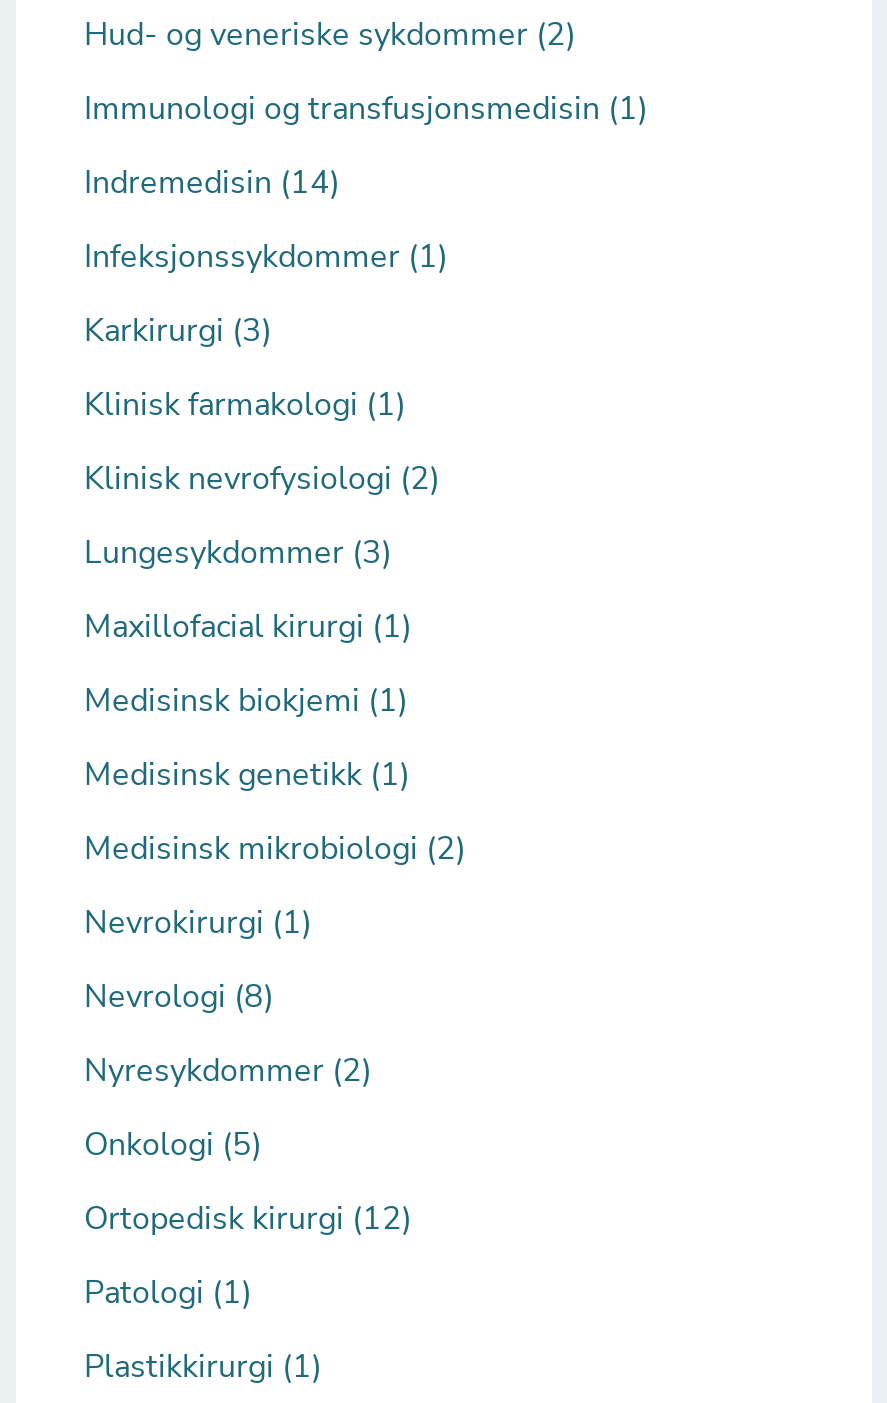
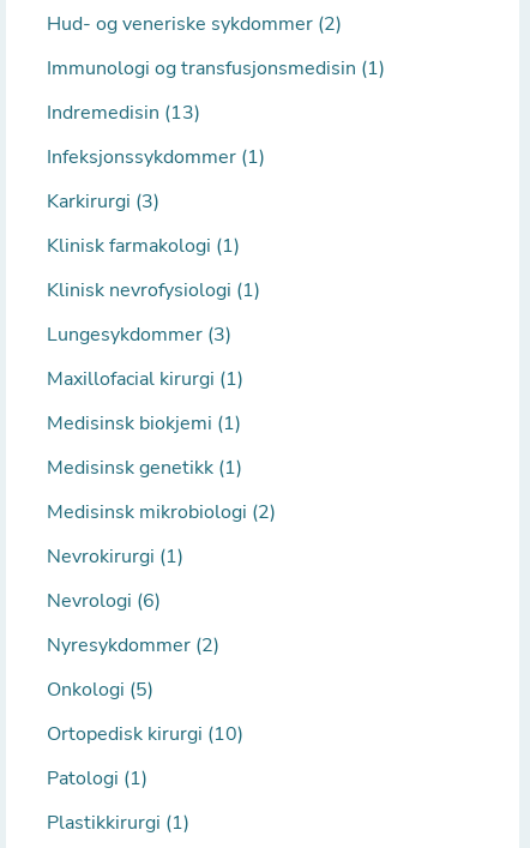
- Indremedisin (14)
+ Indremedisin (13)

- Klinisk nevrofysiologi (2)
+ Klinisk nevrofysiologi (1)

- Nevrologi (8)
+ Nevrologi (6)

- Ortopedisk kirurgi (12)
+ Ortopedisk kirurgi (10)
